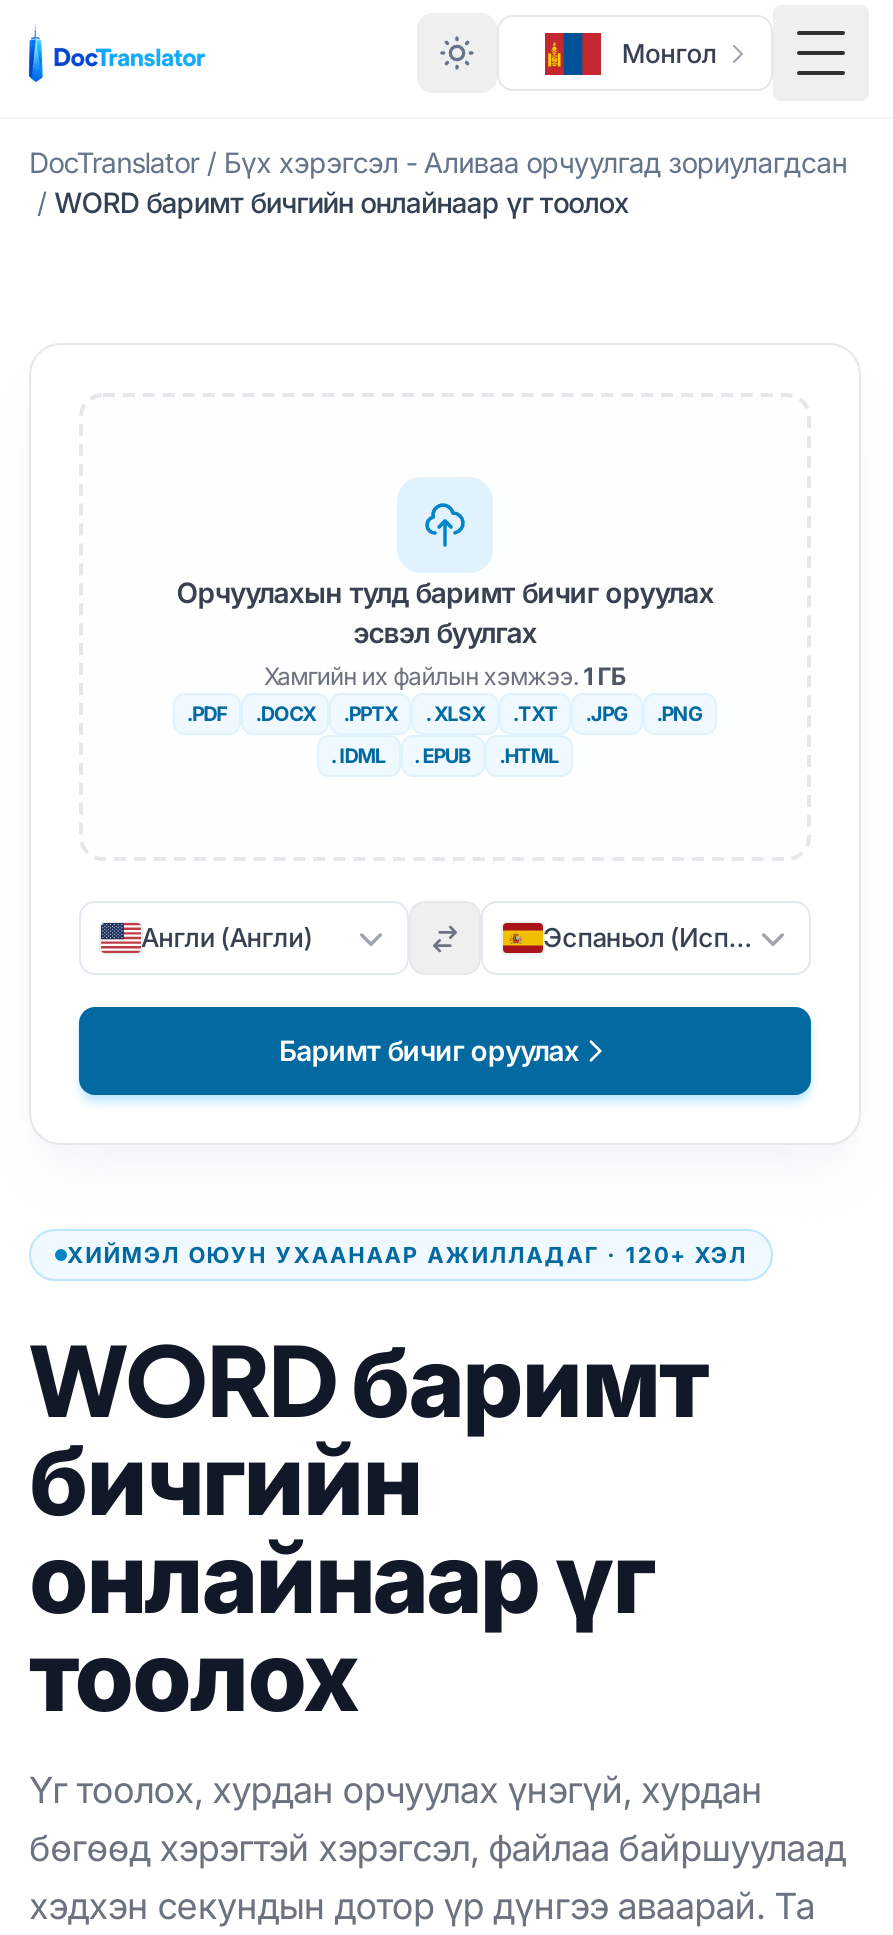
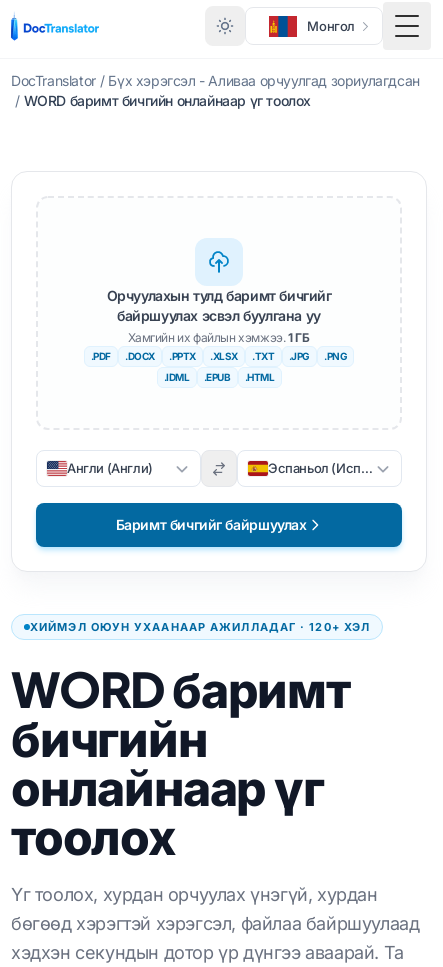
- Орчуулахын тулд баримт бичиг оруулах
- эсвэл буулгах
+ Орчуулахын тулд баримт бичгийг
+ байршуулах эсвэл буулгана уу

- . XLSX
+ .XLSX

- Баримт бичиг оруулах
+ Баримт бичгийг байршуулах
